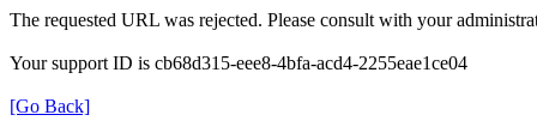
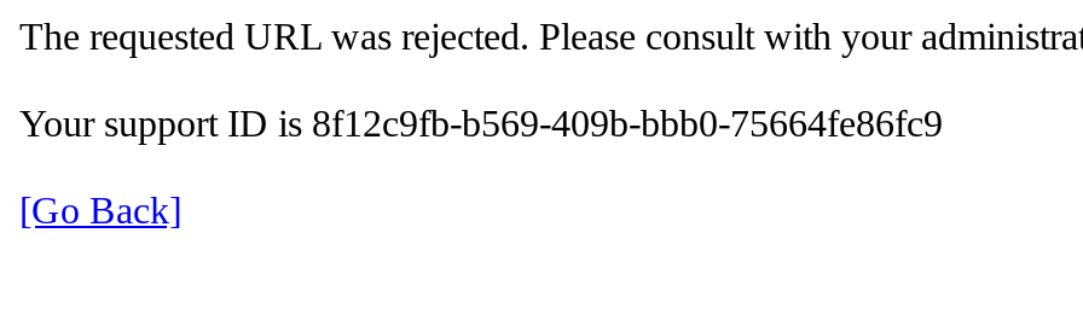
- Your support ID is cb68d315-eee8-4bfa-acd4-2255eae1ce04
+ Your support ID is 8f12c9fb-b569-409b-bbb0-75664fe86fc9
